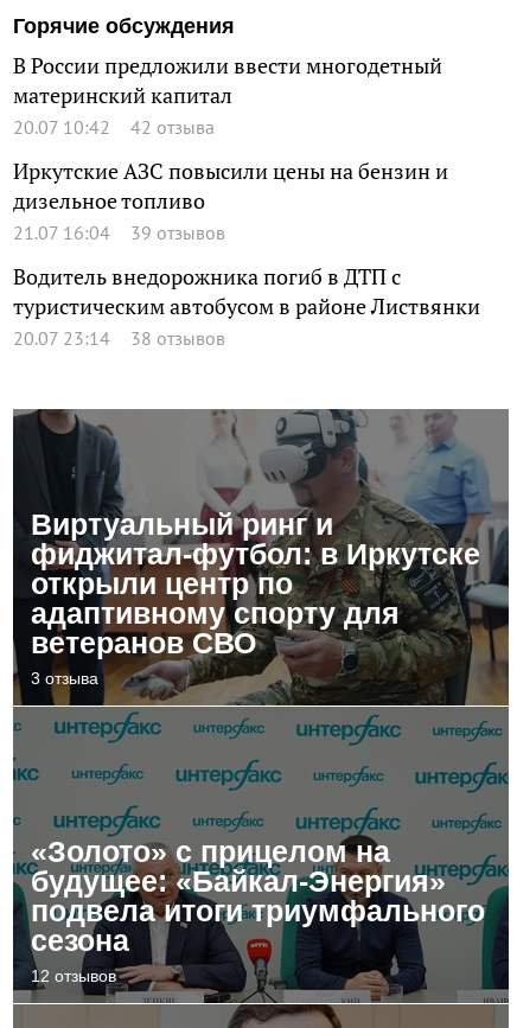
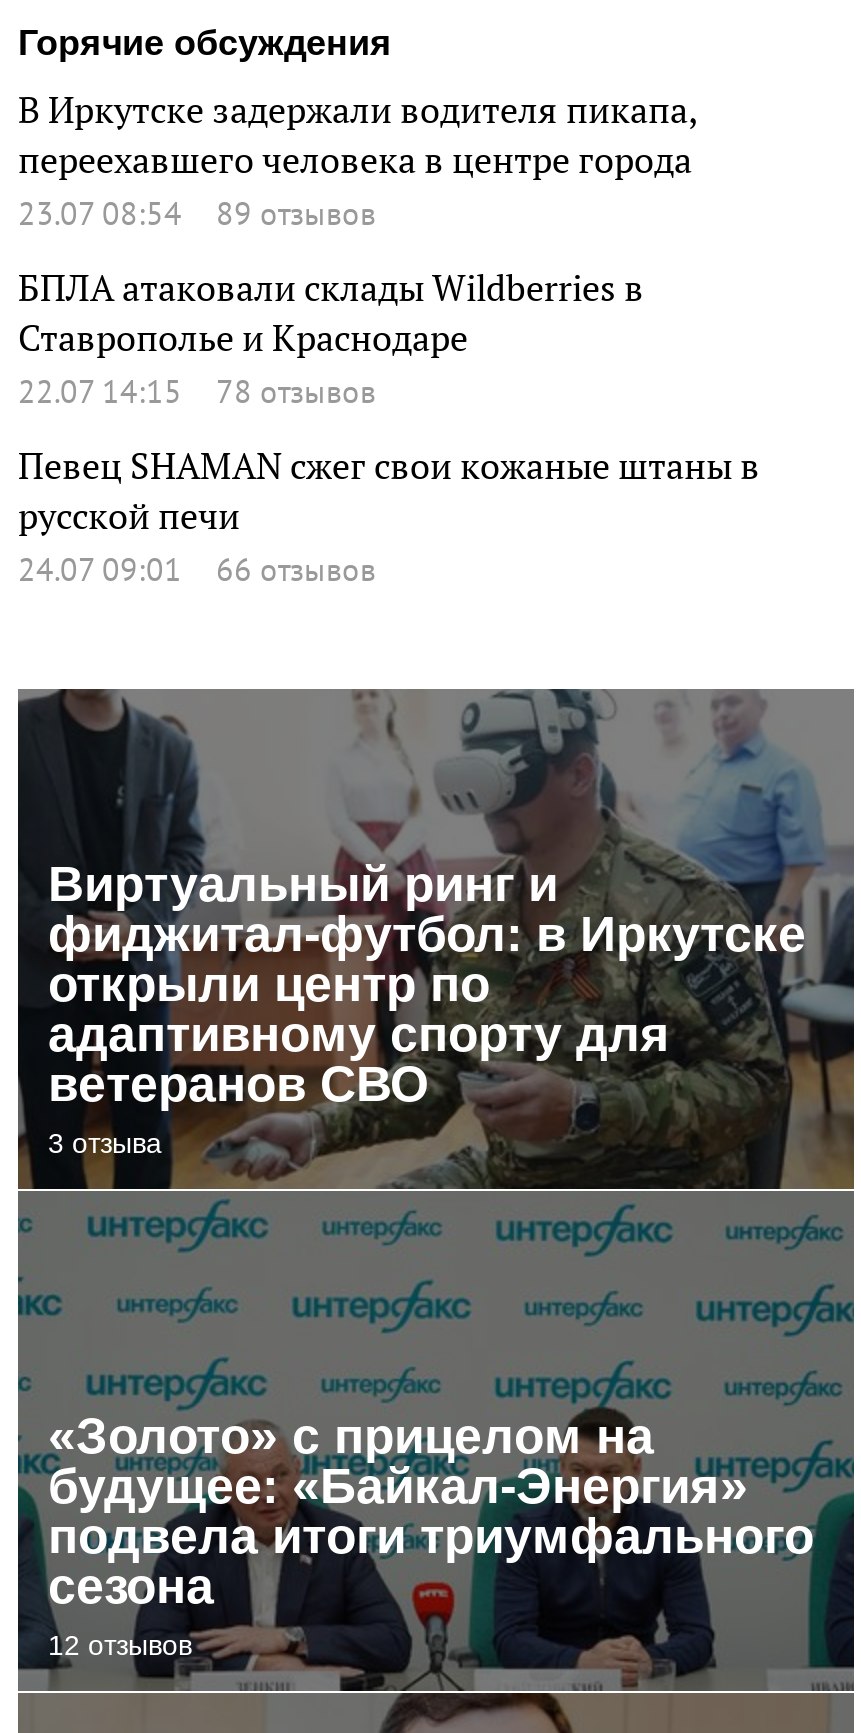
- В России предложили ввести многодетный
- материнский капитал
- 20.07 10:42
- 42 отзыва
+ В Иркутске задержали водителя пикапа,
+ переехавшего человека в центре города
+ 23.07 08:54
+ 89 отзывов

- Иркутские АЗС повысили цены на бензин и
- дизельное топливо
- 21.07 16:04
- 39 отзывов
+ БПЛА атаковали склады Wildberries в
+ Ставрополье и Краснодаре
+ 22.07 14:15
+ 78 отзывов

- Водитель внедорожника погиб в ДТП с
- туристическим автобусом в районе Листвянки
- 20.07 23:14
- 38 отзывов
+ Певец SHAMAN сжег свои кожаные штаны в
+ русской печи
+ 24.07 09:01
+ 66 отзывов
